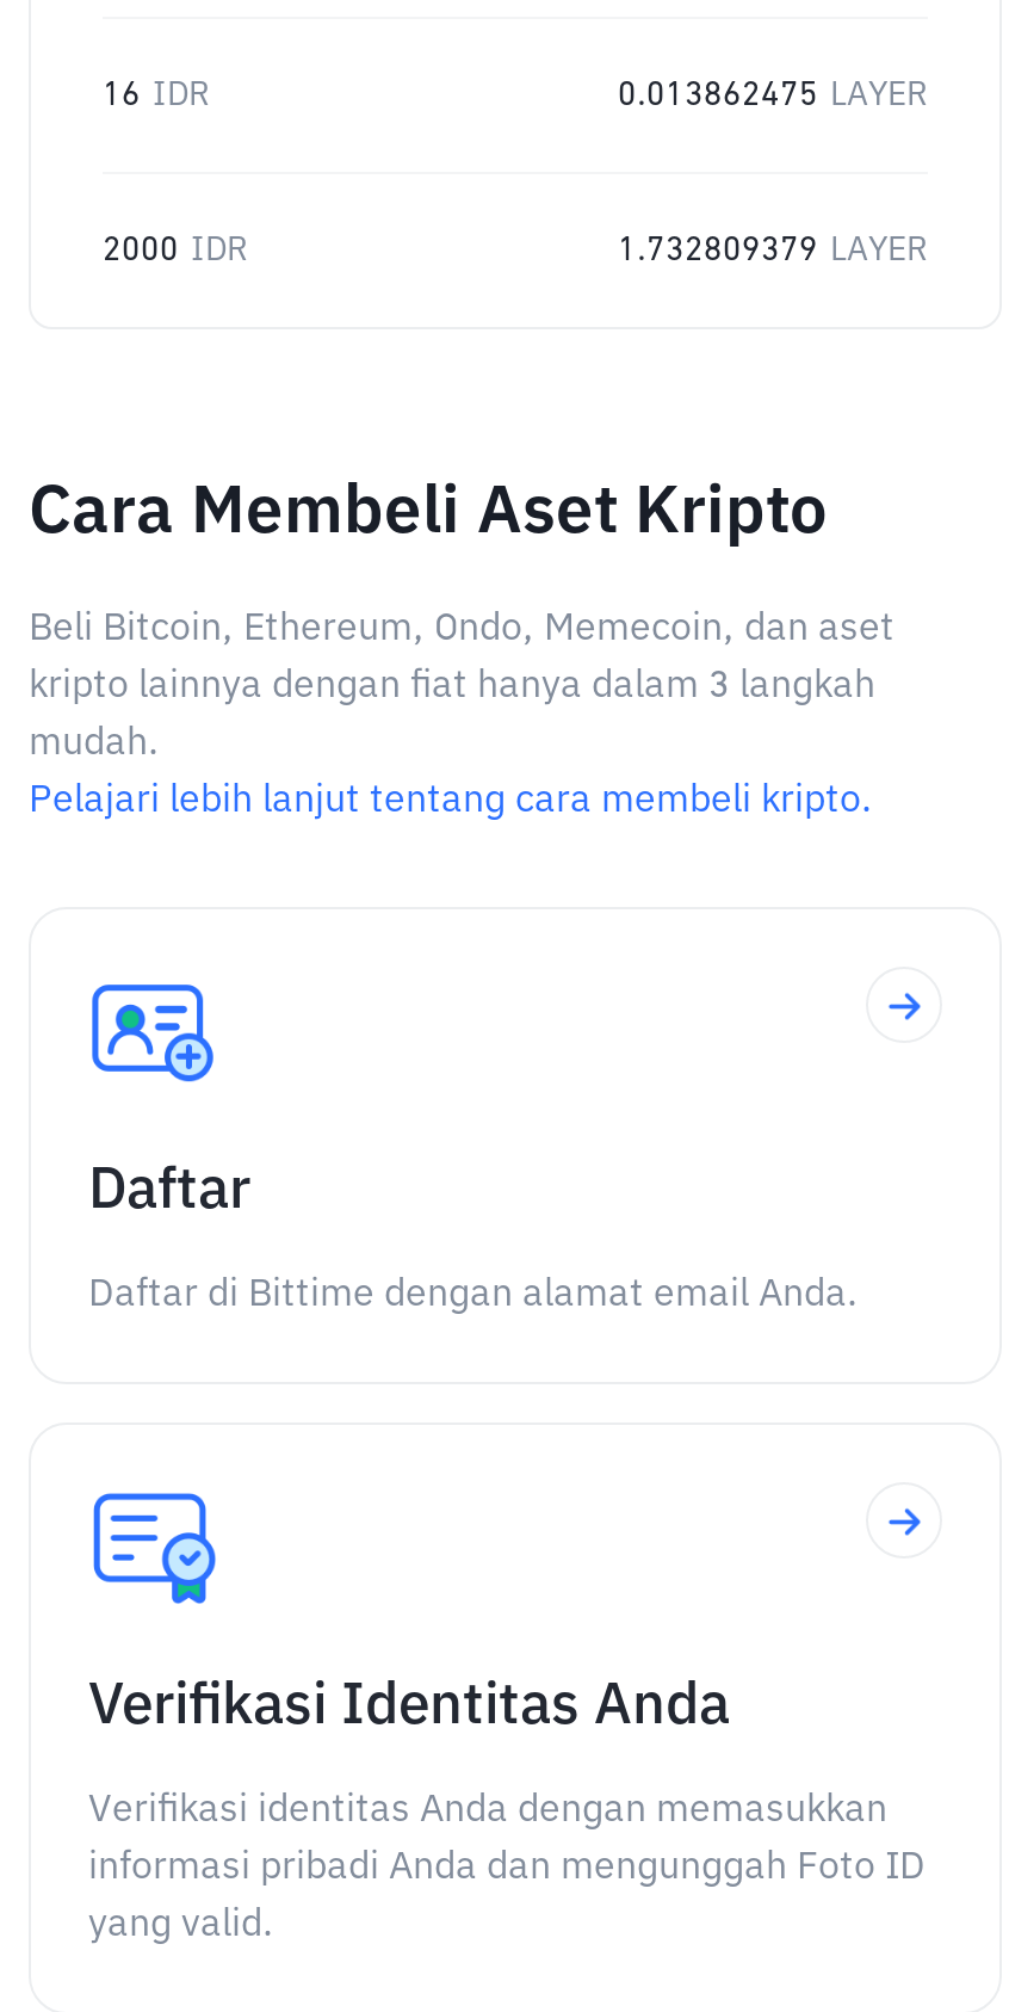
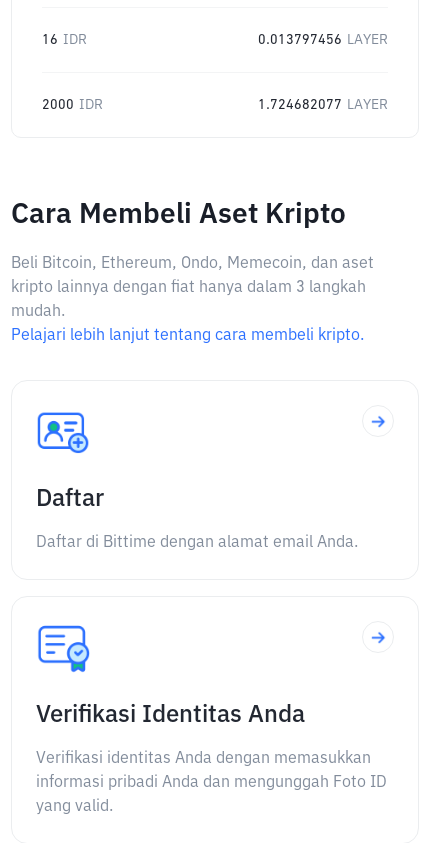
- 0.013862475 LAYER
+ 0.013797456 LAYER

- 1.732809379 LAYER
+ 1.724682077 LAYER
